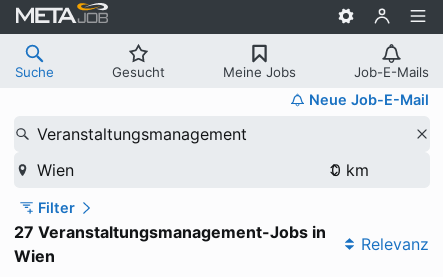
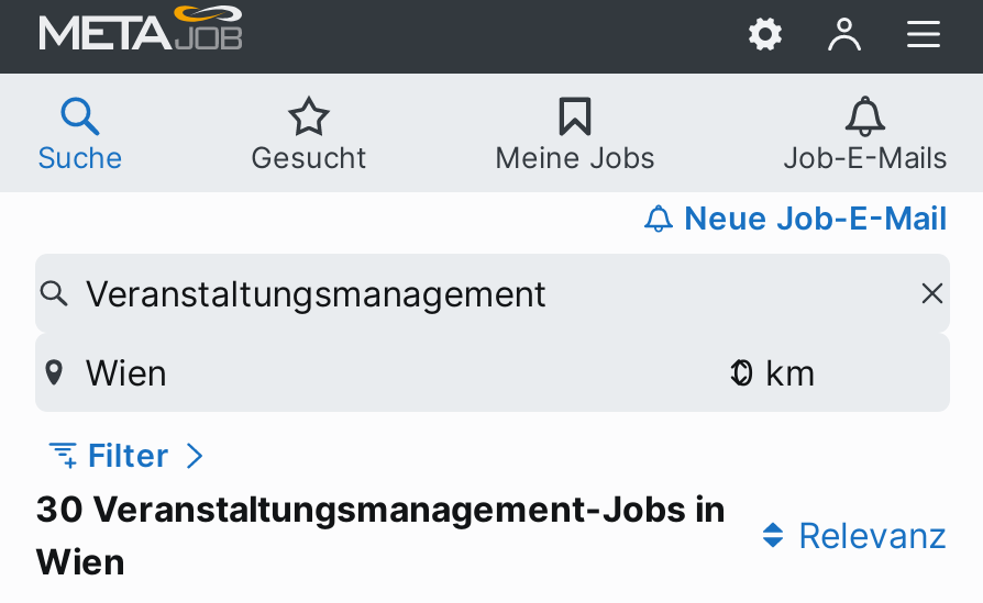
- 27 Veranstaltungsmanagement-Jobs in
+ 30 Veranstaltungsmanagement-Jobs in
